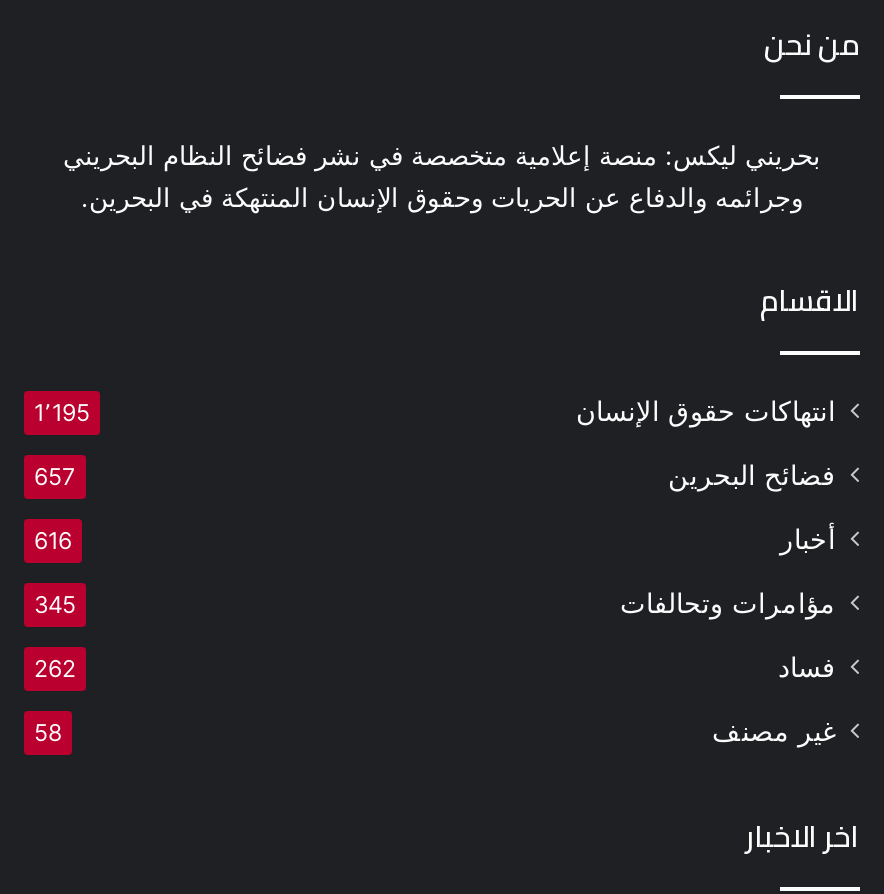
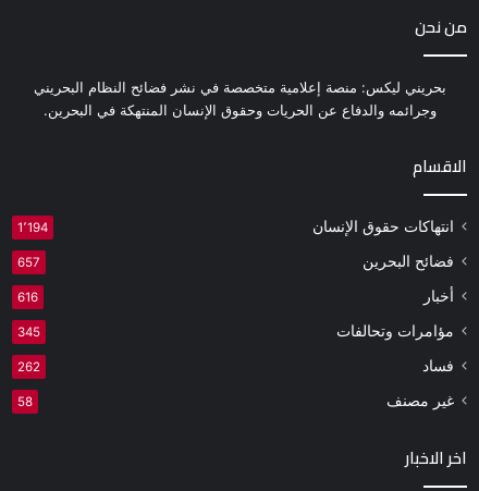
- 1٬195
+ 1٬194
